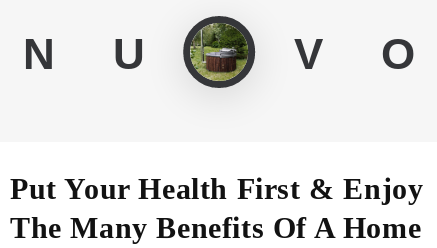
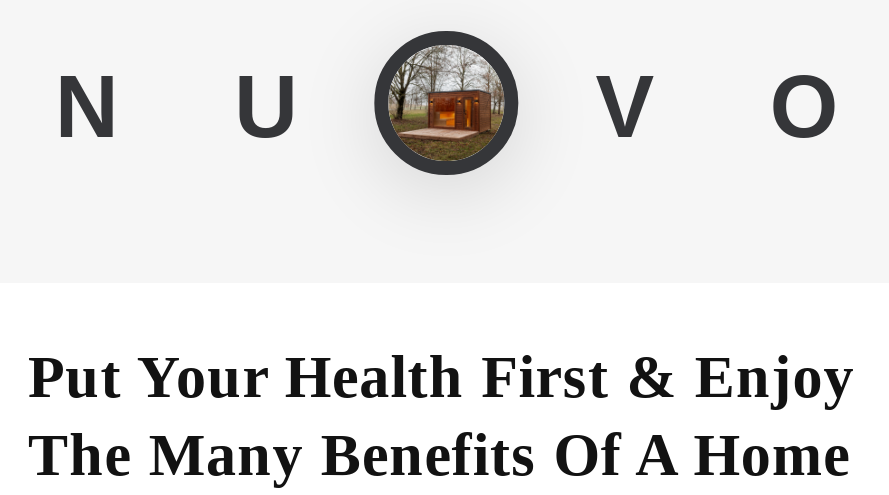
- [image]
+ [image]
